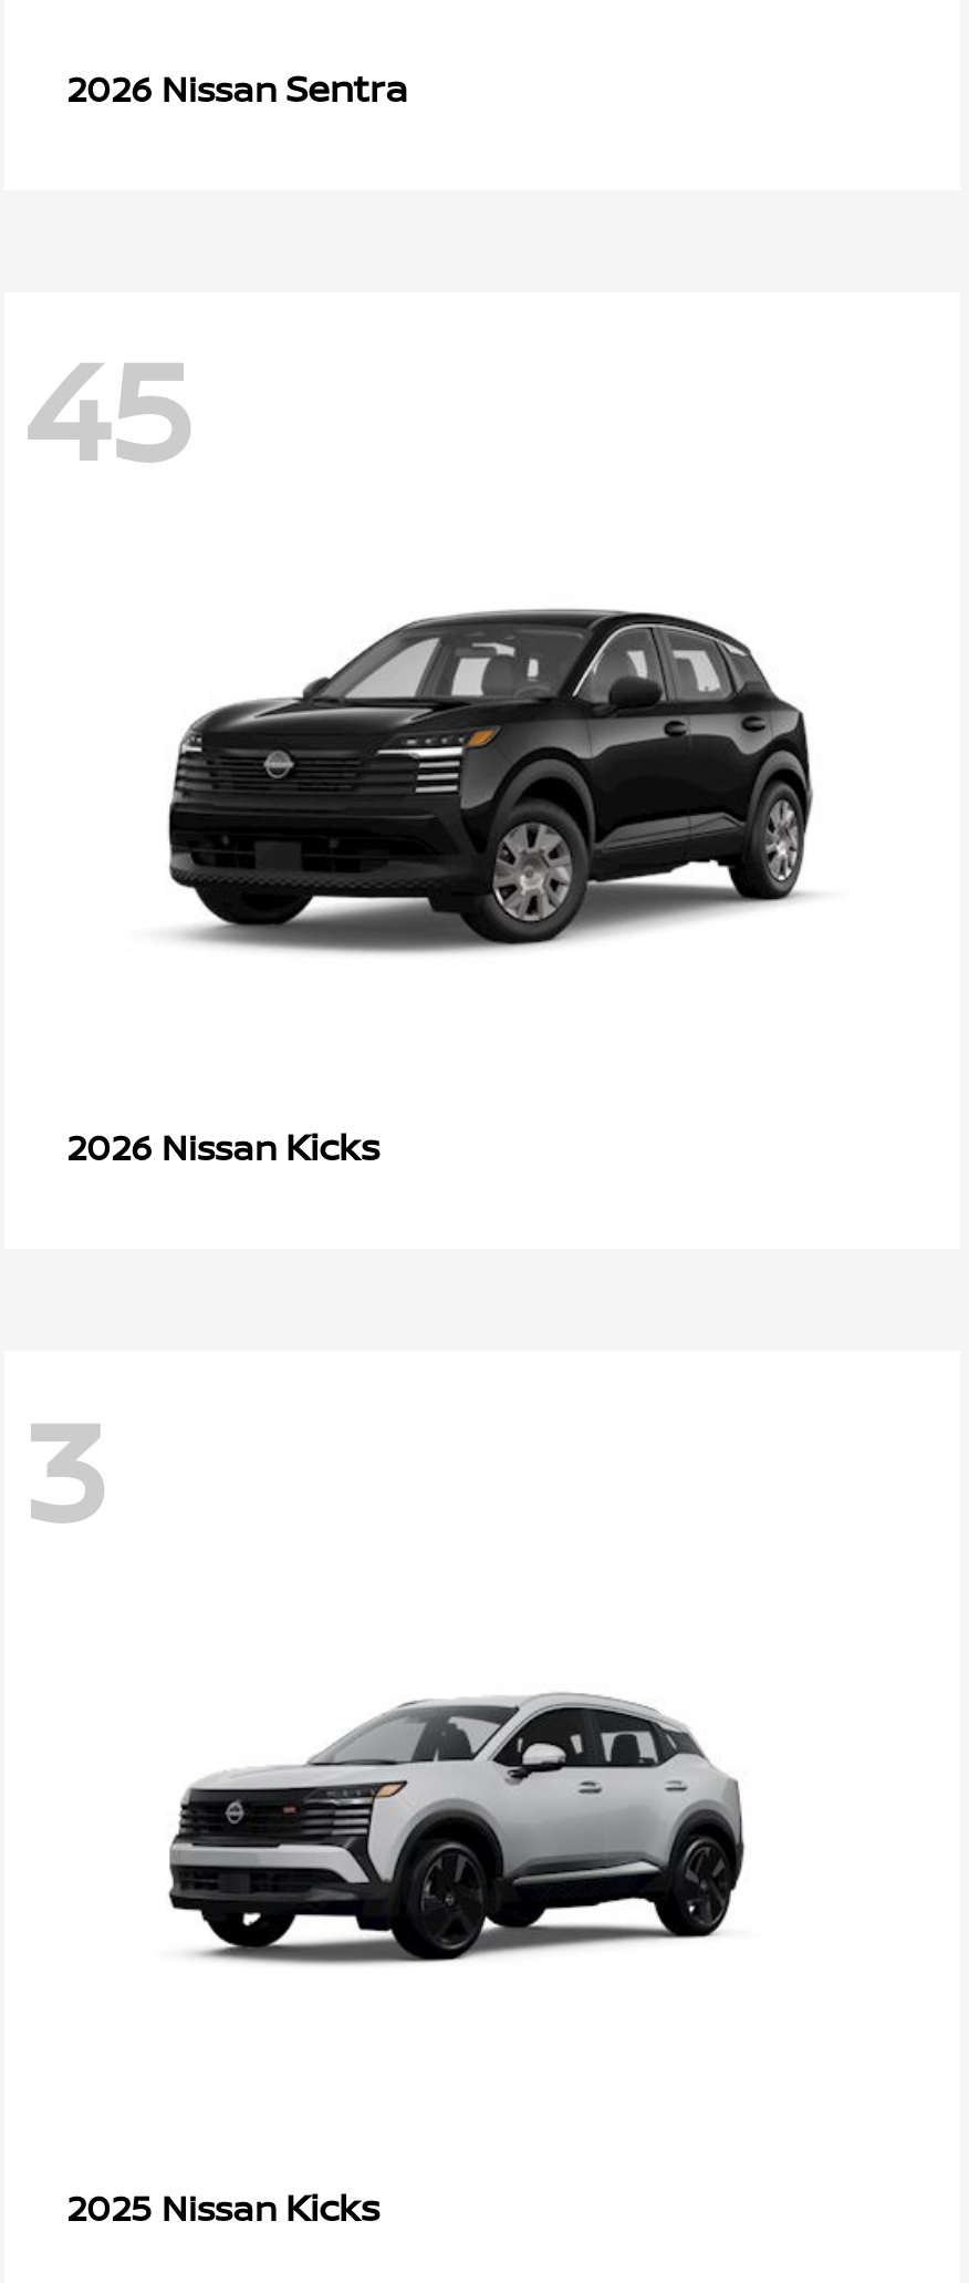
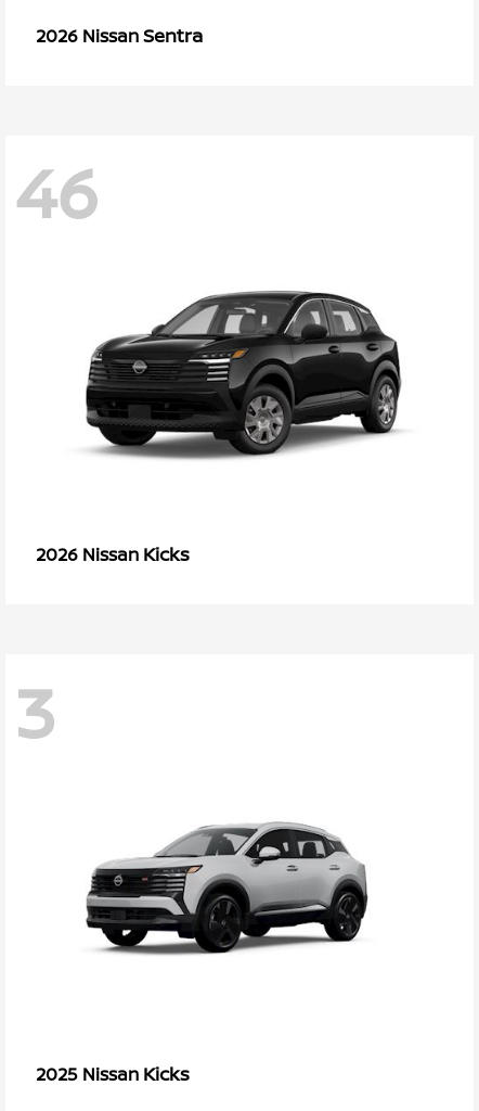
- 45
+ 46
